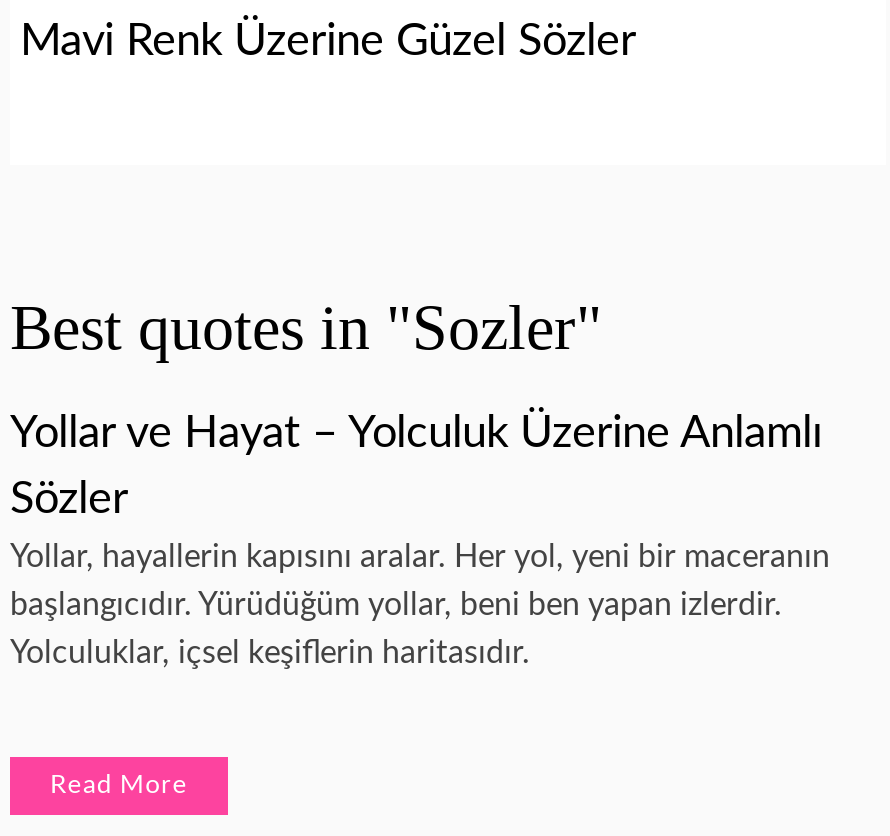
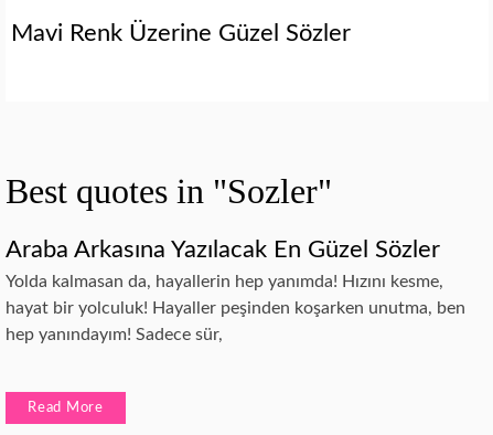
- Yollar ve Hayat – Yolculuk Üzerine Anlamlı
- Sözler
- Yollar, hayallerin kapısını aralar. Her yol, yeni bir maceranın
- başlangıcıdır. Yürüdüğüm yollar, beni ben yapan izlerdir.
- Yolculuklar, içsel keşiflerin haritasıdır.
+ Araba Arkasına Yazılacak En Güzel Sözler
+ Yolda kalmasan da, hayallerin hep yanımda! Hızını kesme,
+ hayat bir yolculuk! Hayaller peşinden koşarken unutma, ben
+ hep yanındayım! Sadece sür,
